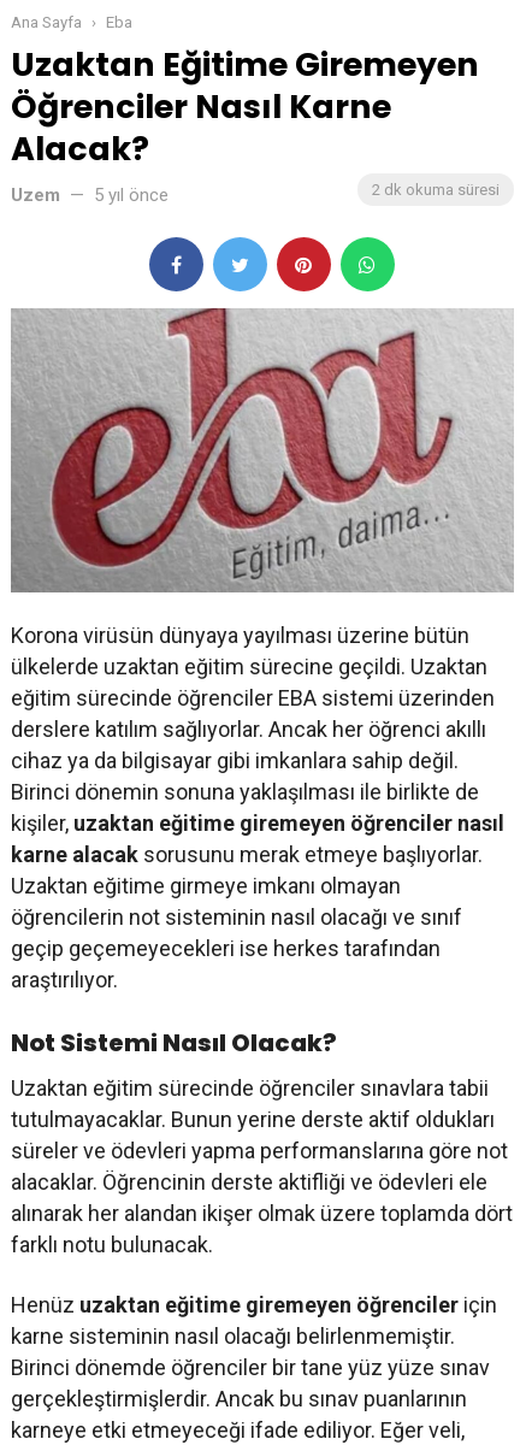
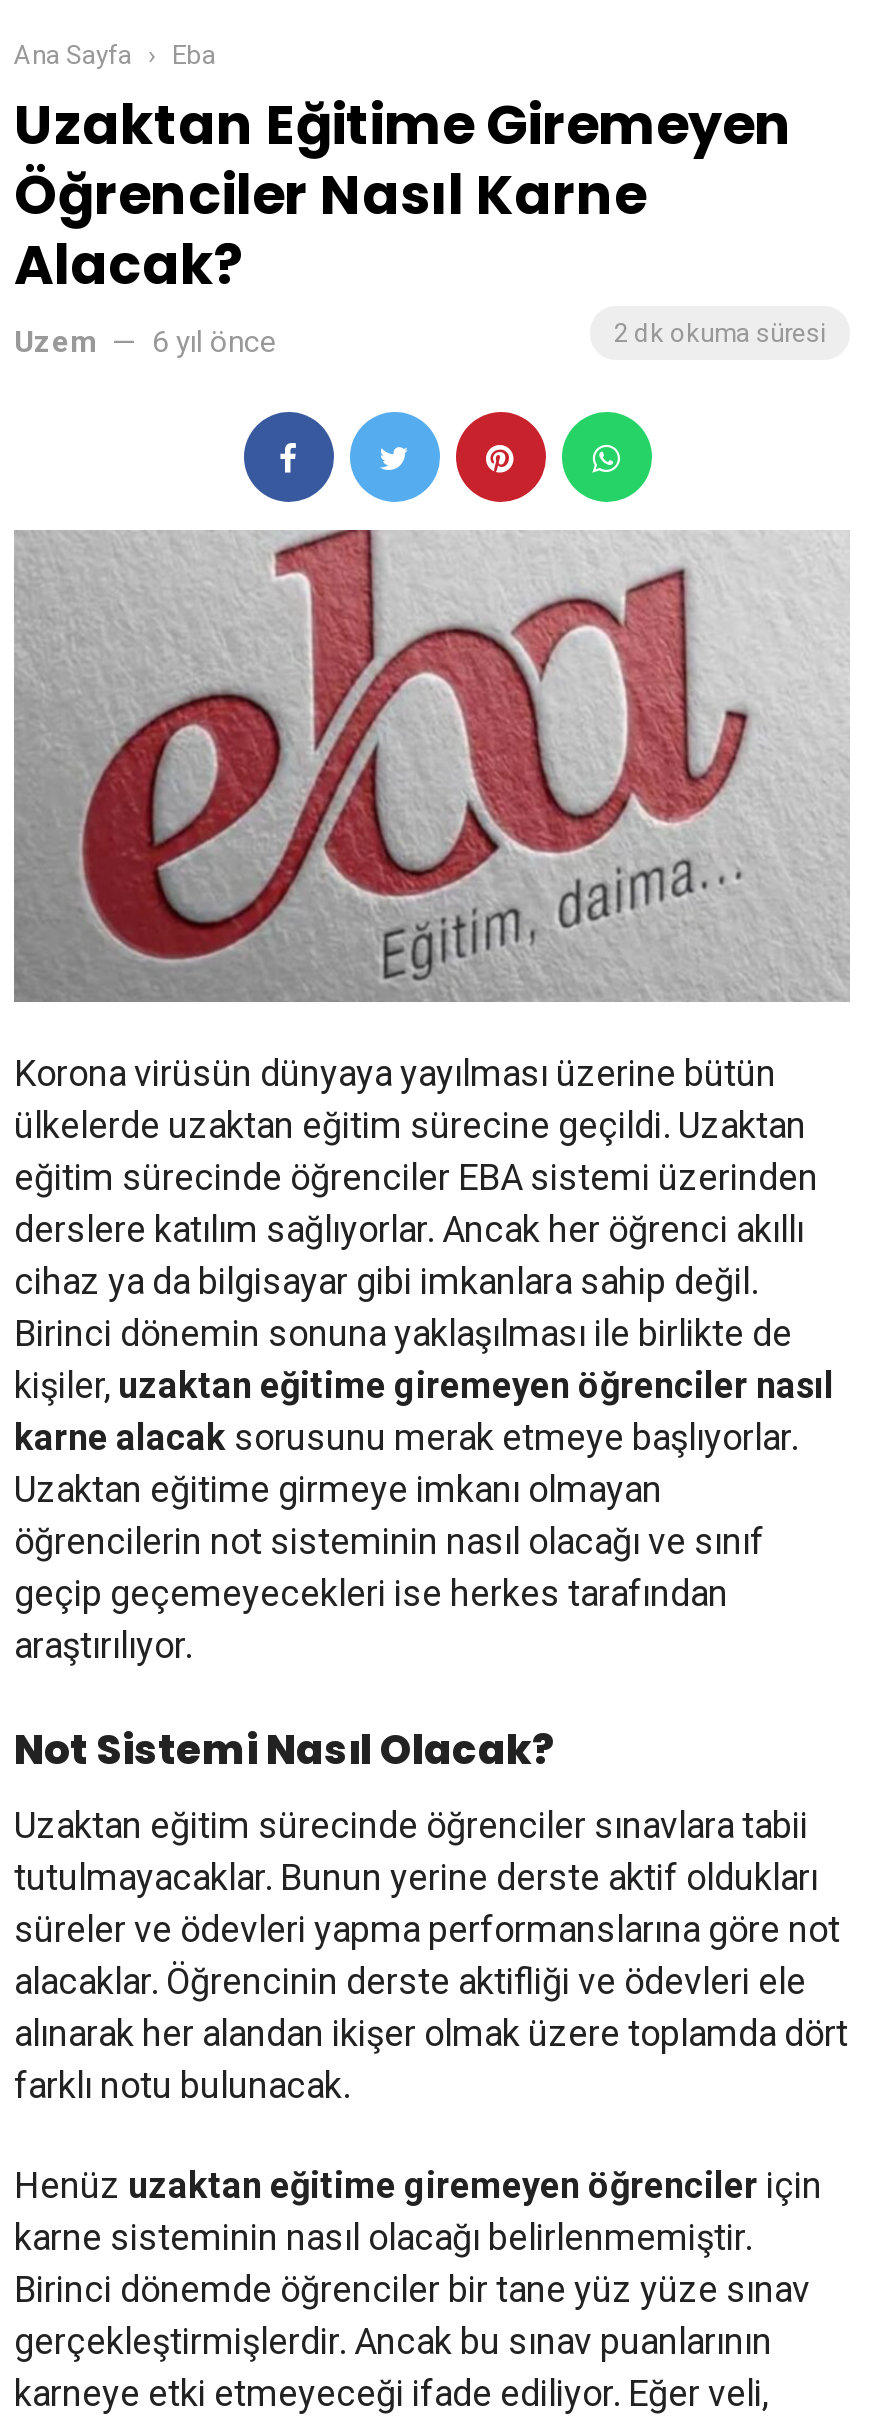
- Uzem — 5 yıl önce
+ Uzem — 6 yıl önce
